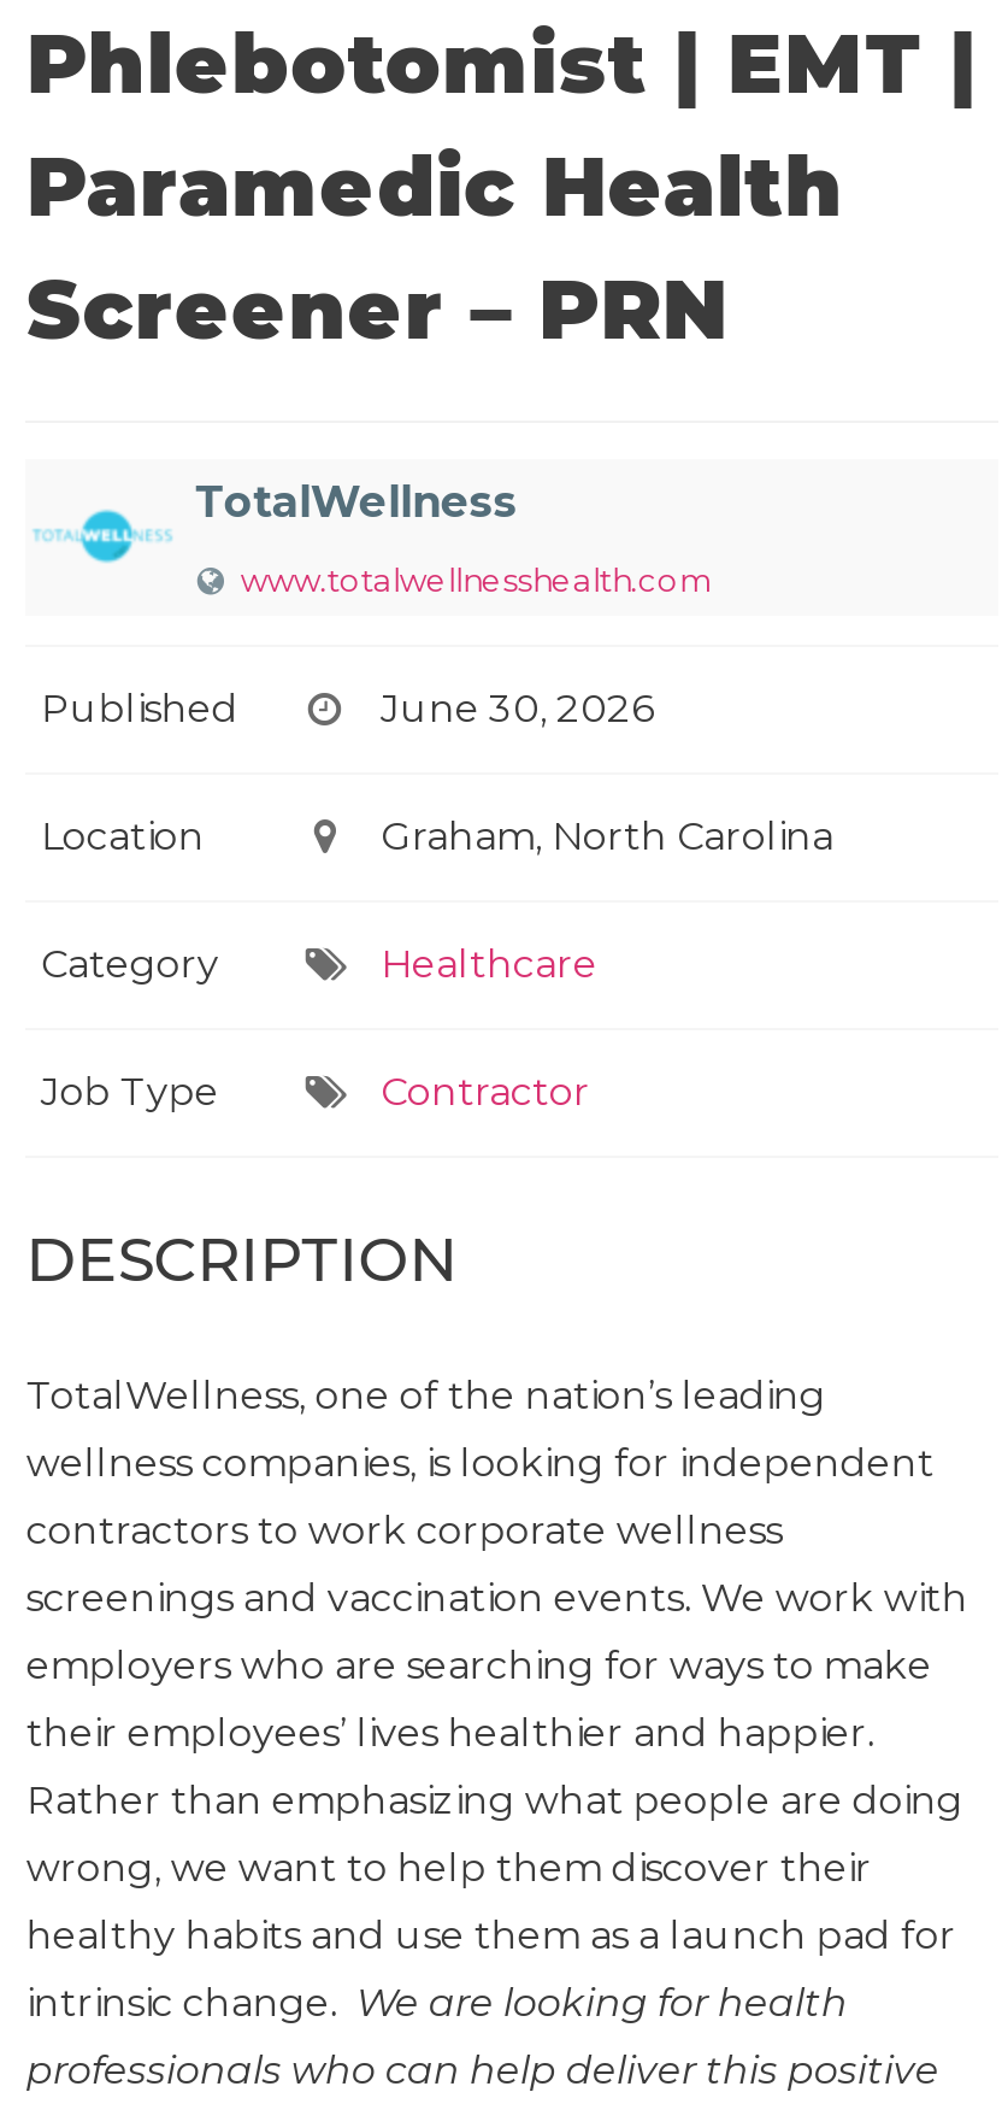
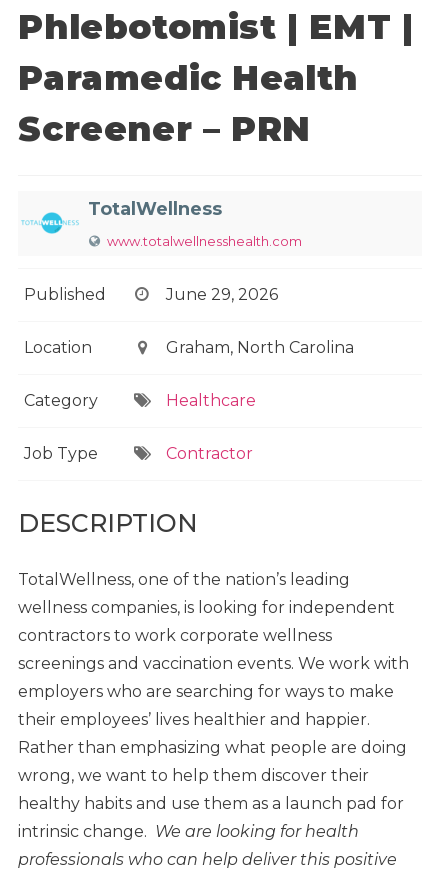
- June 30, 2026
+ June 29, 2026
